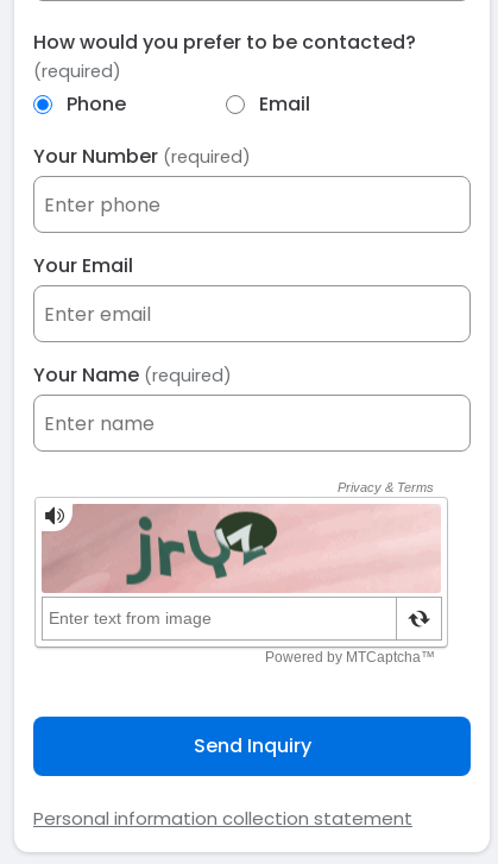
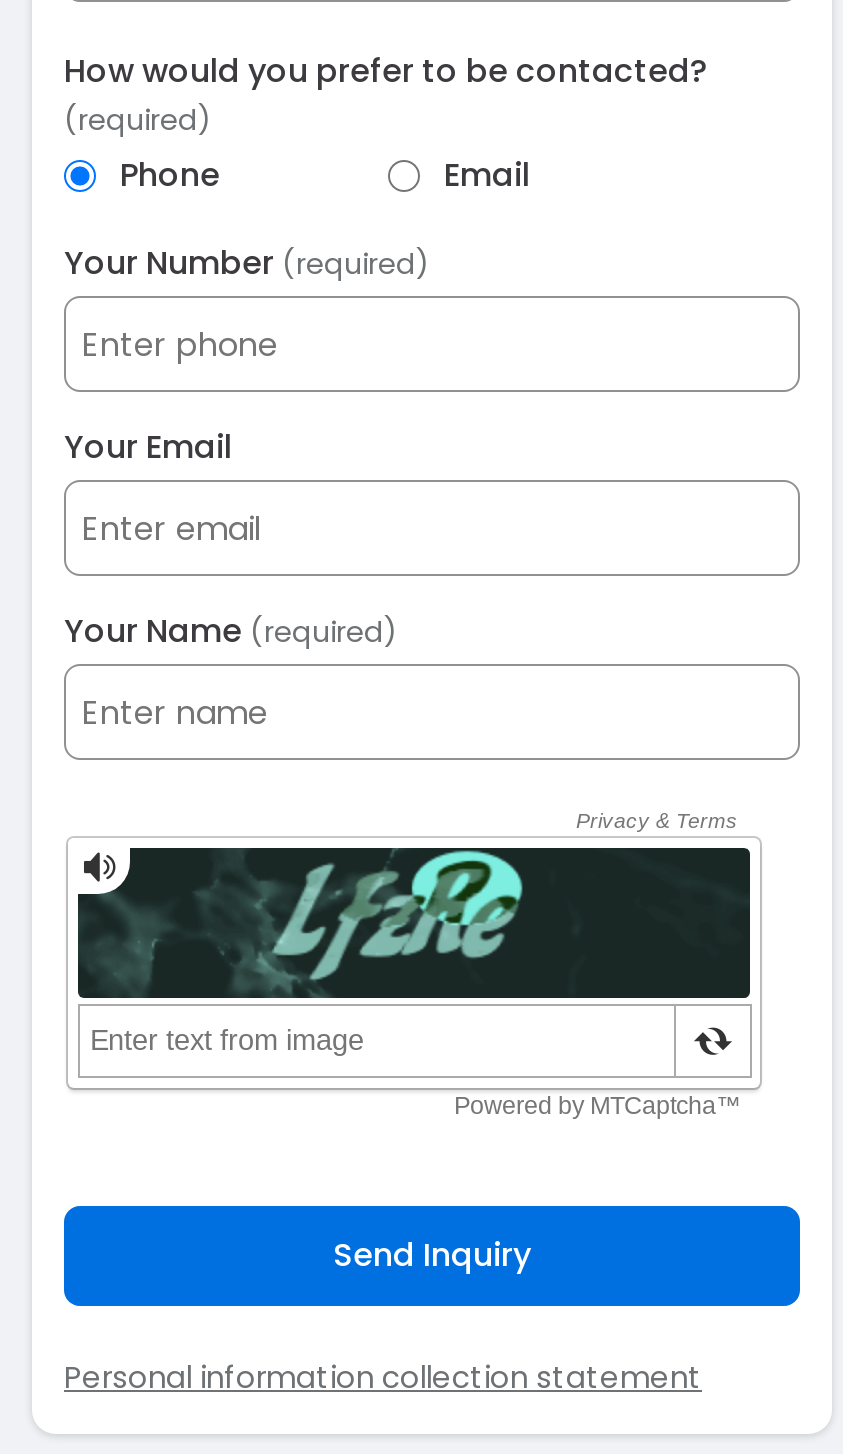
- [image]
+ [image]
